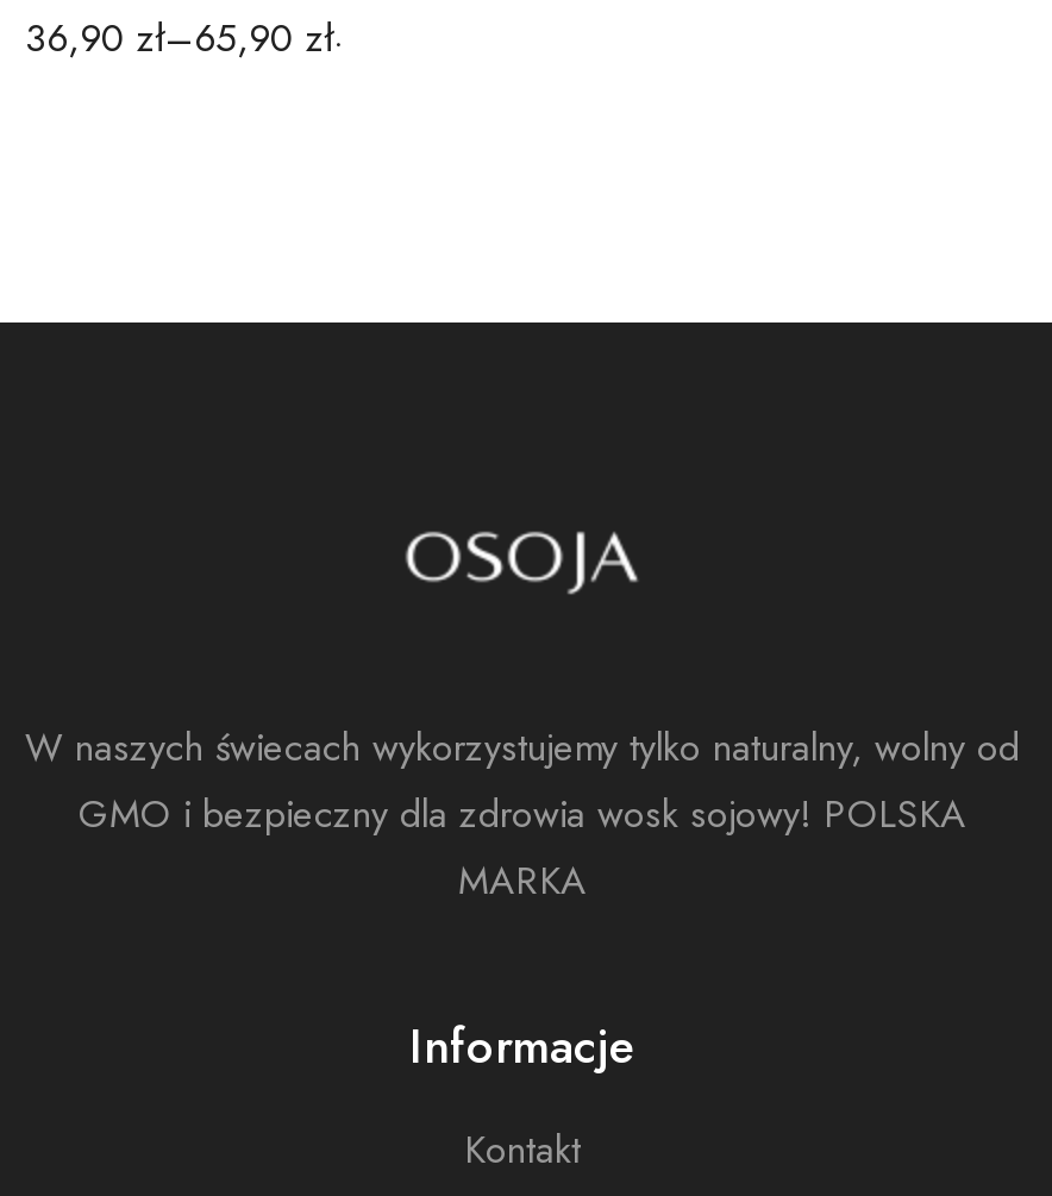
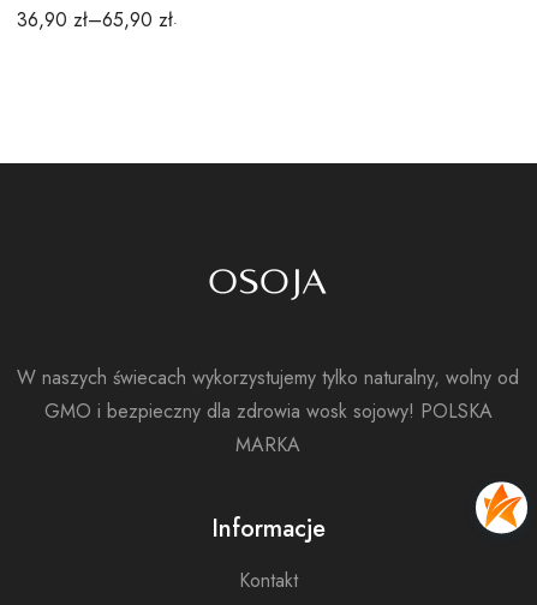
+ [image]
